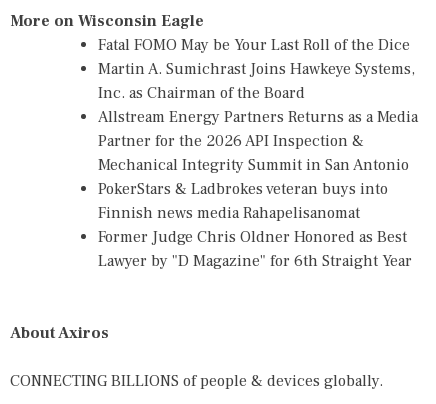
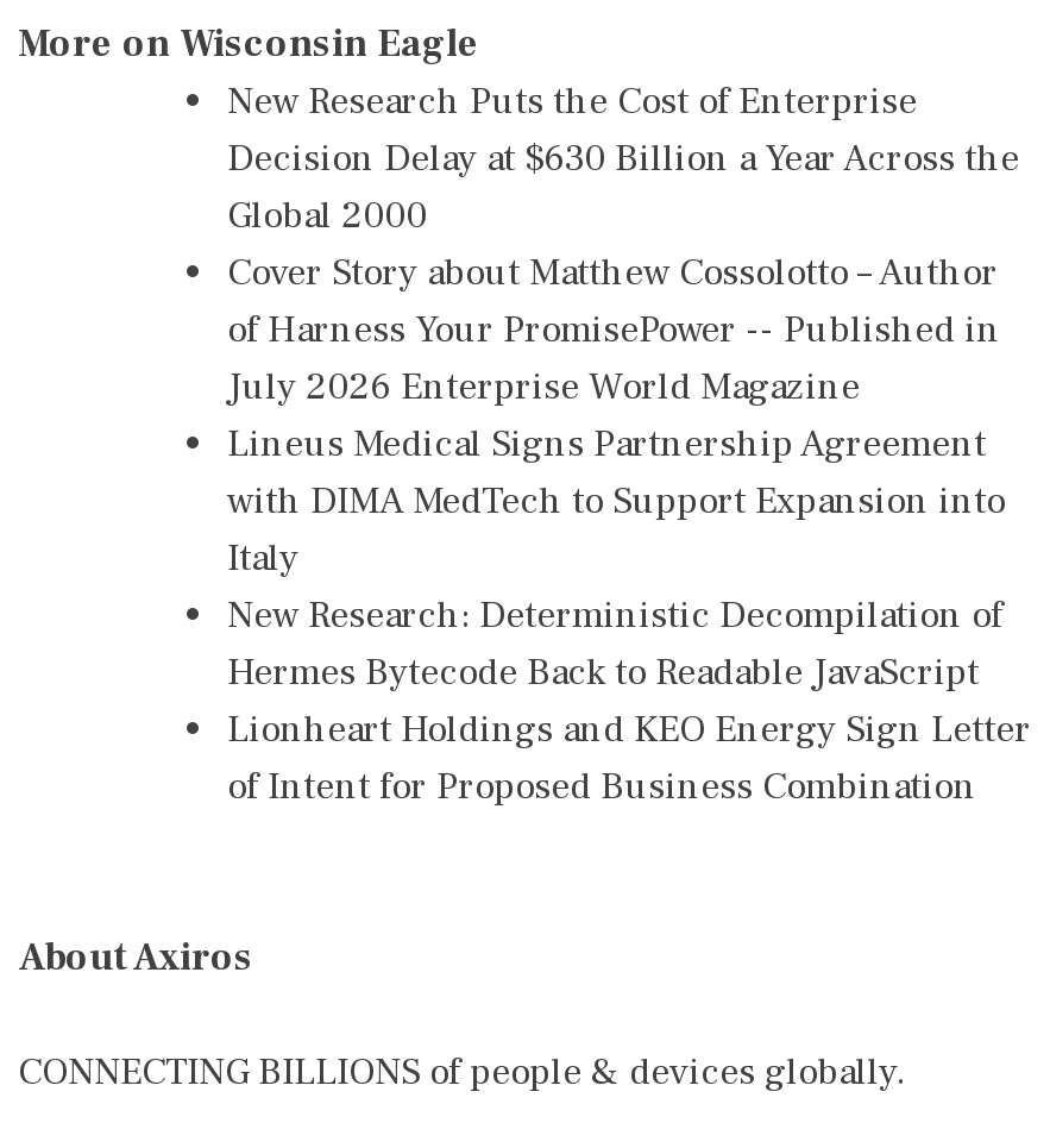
- Fatal FOMO May be Your Last Roll of the Dice
- Martin A. Sumichrast Joins Hawkeye Systems,
- Inc. as Chairman of the Board
- Allstream Energy Partners Returns as a Media
- Partner for the 2026 API Inspection &
- Mechanical Integrity Summit in San Antonio
- PokerStars & Ladbrokes veteran buys into
- Finnish news media Rahapelisanomat
- Former Judge Chris Oldner Honored as Best
- Lawyer by "D Magazine" for 6th Straight Year
+ New Research Puts the Cost of Enterprise
+ Decision Delay at $630 Billion a Year Across the
+ Global 2000
+ Cover Story about Matthew Cossolotto – Author
+ of Harness Your PromisePower -- Published in
+ July 2026 Enterprise World Magazine
+ Lineus Medical Signs Partnership Agreement
+ with DIMA MedTech to Support Expansion into
+ Italy
+ New Research: Deterministic Decompilation of
+ Hermes Bytecode Back to Readable JavaScript
+ Lionheart Holdings and KEO Energy Sign Letter
+ of Intent for Proposed Business Combination
